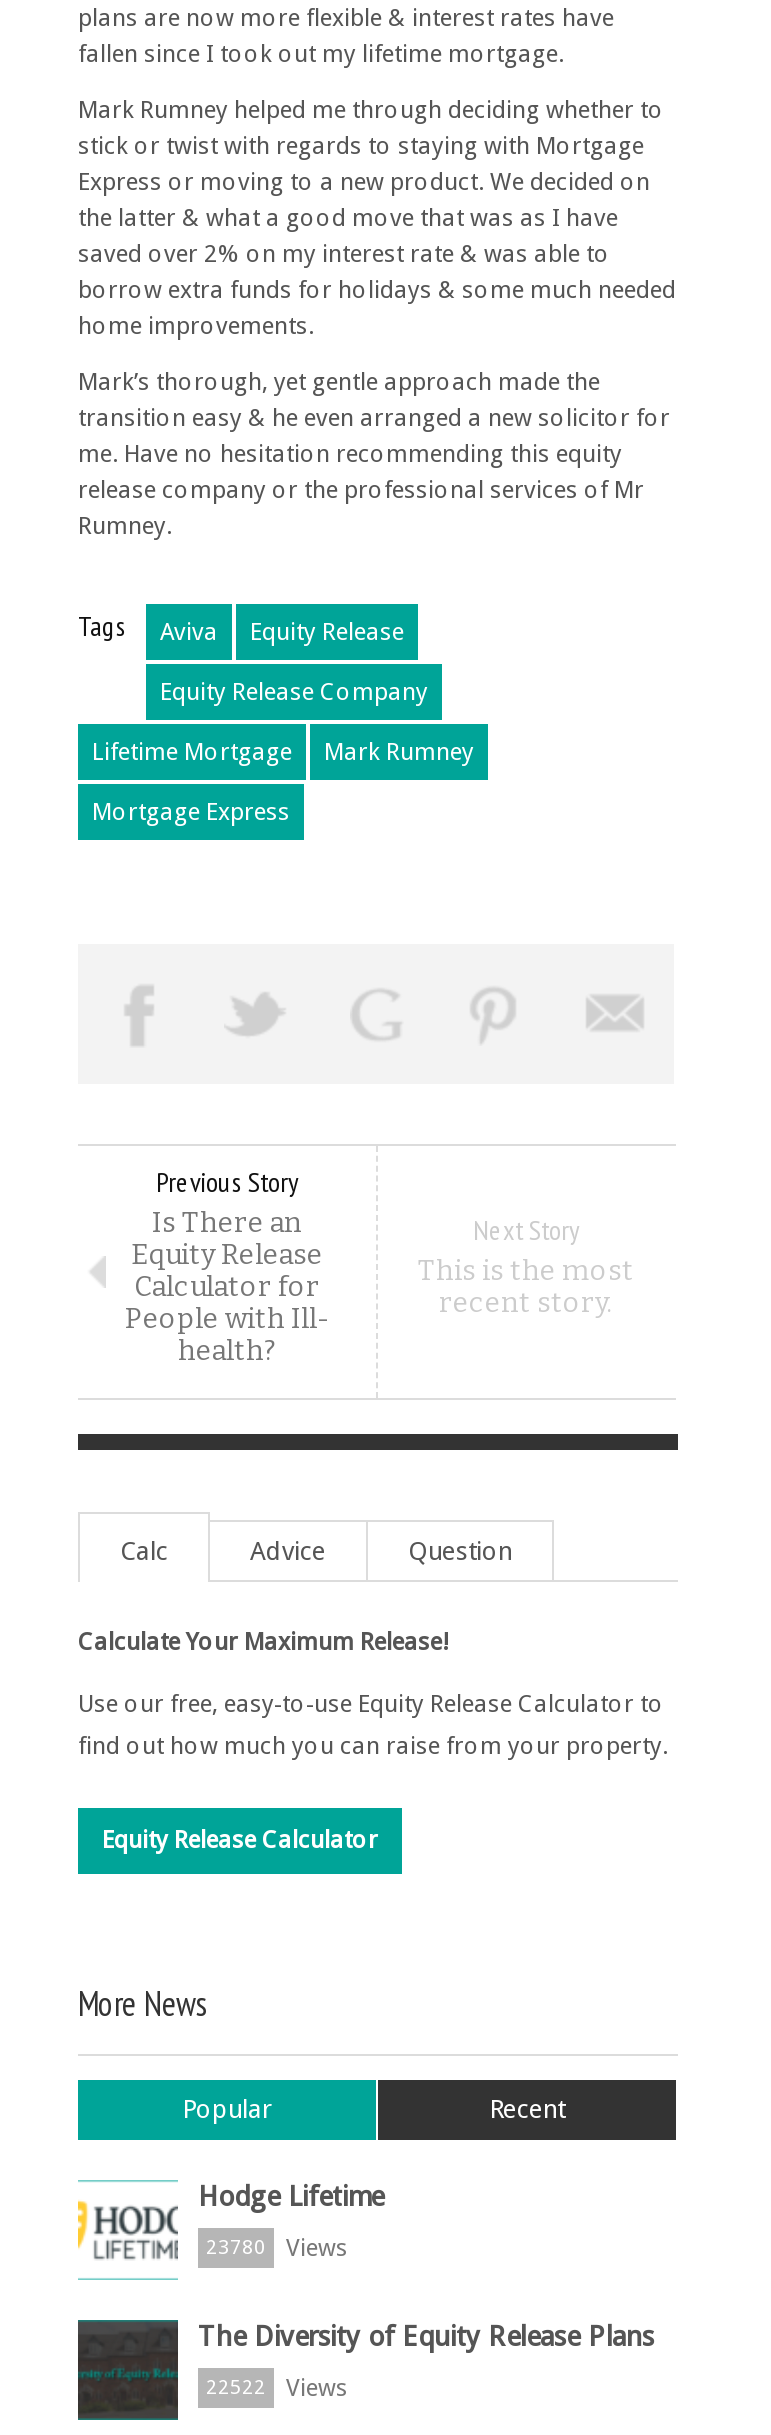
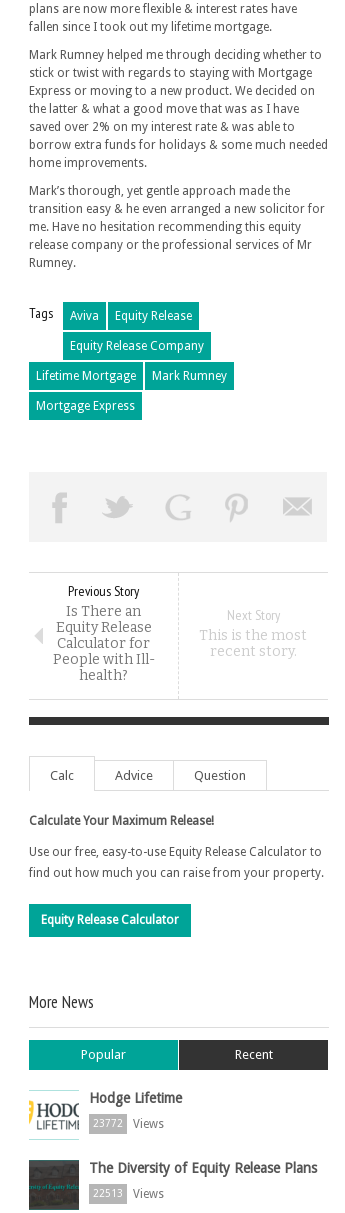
- 23780 Views
+ 23772 Views

- 22522 Views
+ 22513 Views
